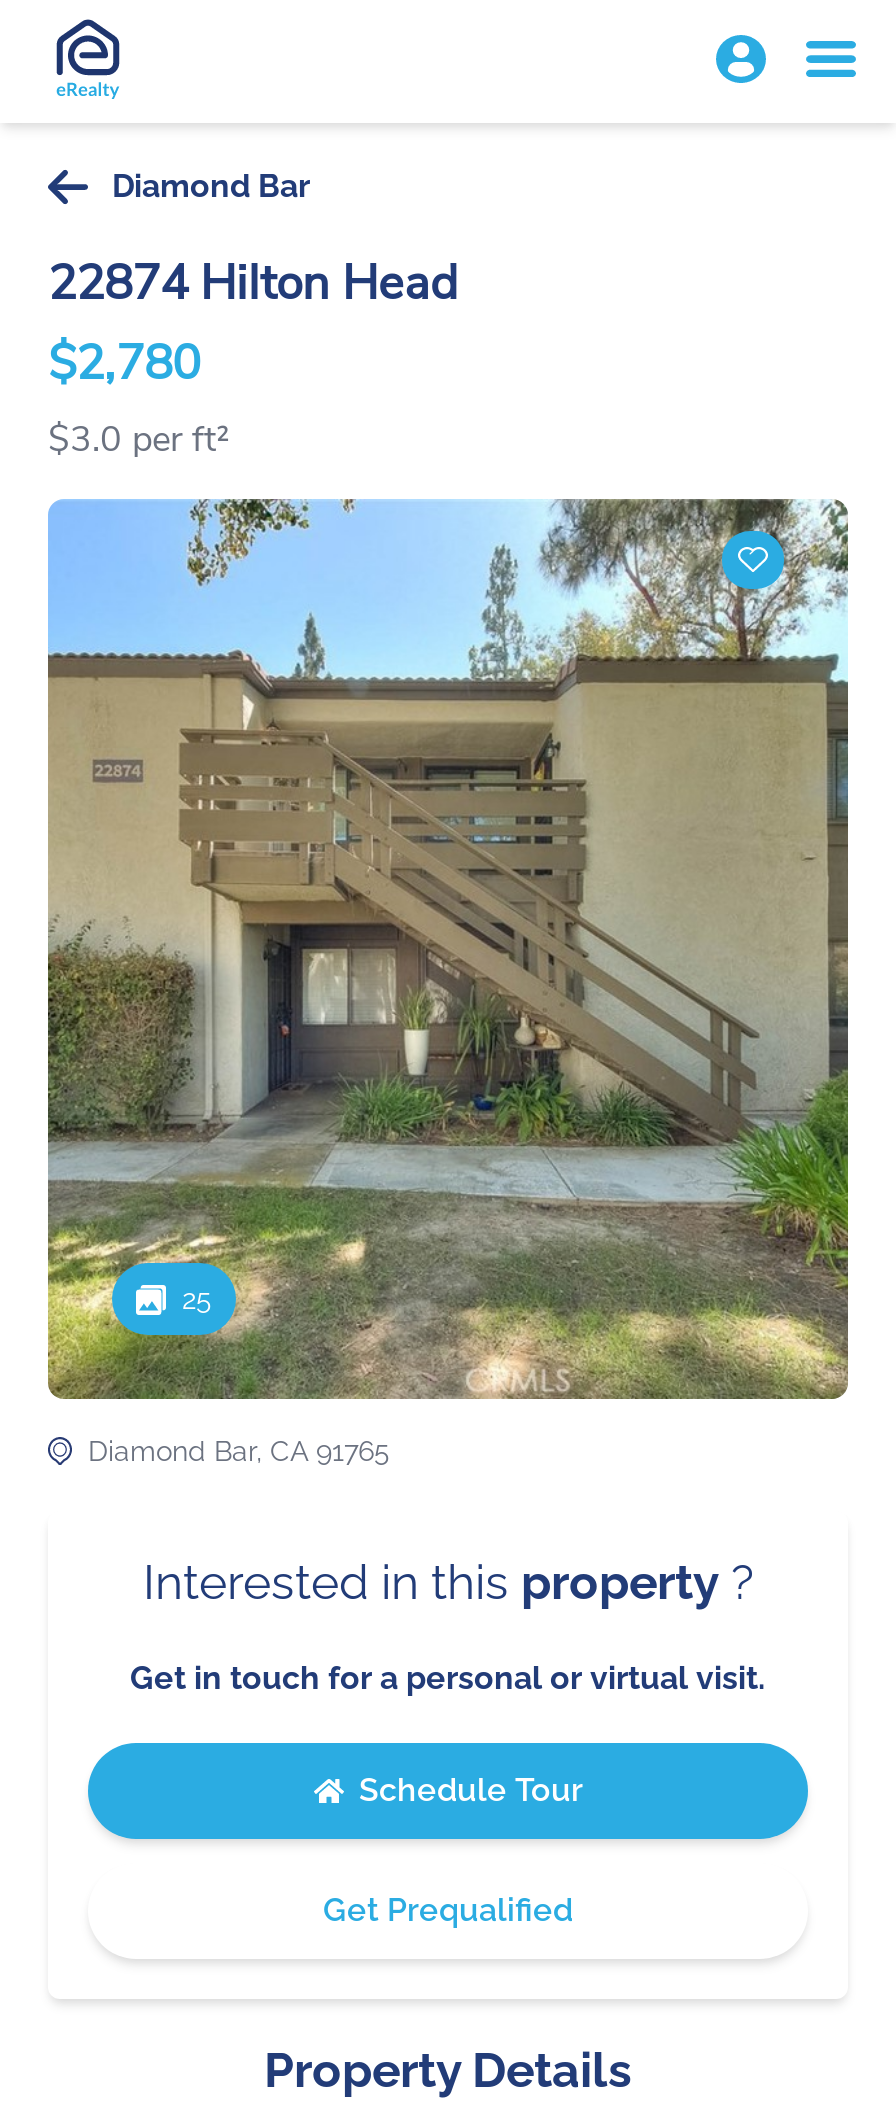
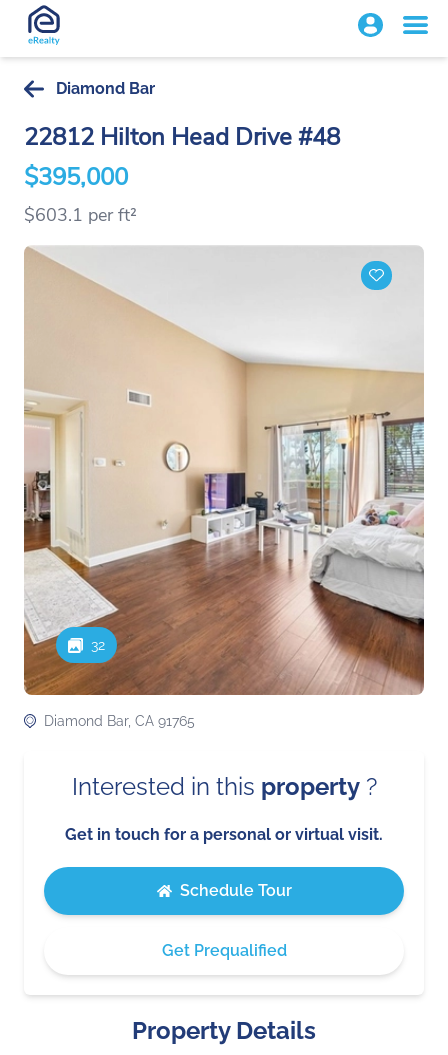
- 22874 Hilton Head
- $2,780
- $3.0 per ft²
+ 22812 Hilton Head Drive #48
+ $395,000
+ $603.1 per ft²

- [image]
- 25
+ [image]
+ 32
